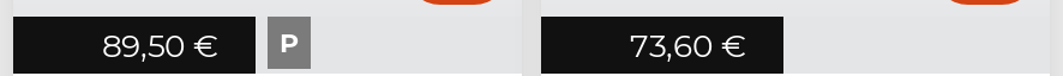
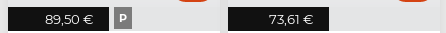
- 73,60 €
+ 73,61 €
